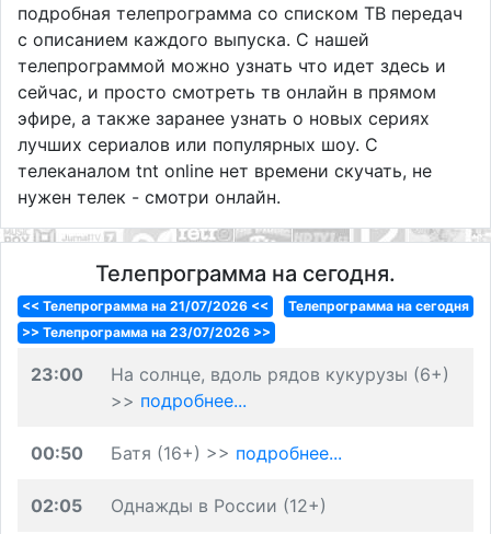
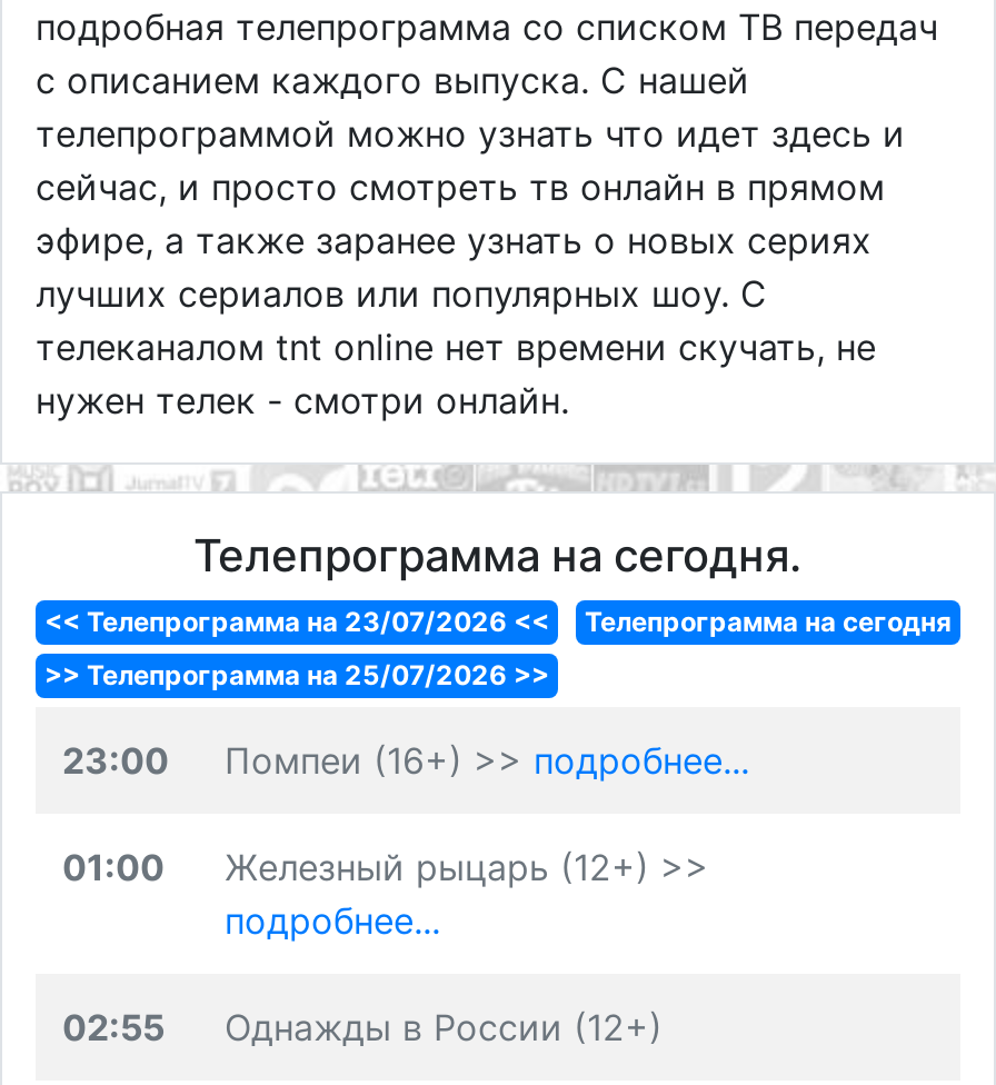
- << Телепрограмма на 21/07/2026 <<
+ << Телепрограмма на 23/07/2026 <<

- >> Телепрограмма на 23/07/2026 >>
+ >> Телепрограмма на 25/07/2026 >>

- На солнце, вдоль рядов кукурузы (6+)
- >> подробнее...
+ Помпеи (16+) >> подробнее...

- 00:50
- Батя (16+) >> подробнее...
+ 01:00
+ Железный рыцарь (12+) >>
+ подробнее...

- 02:05 Однажды в России (12+)
+ 02:55 Однажды в России (12+)
